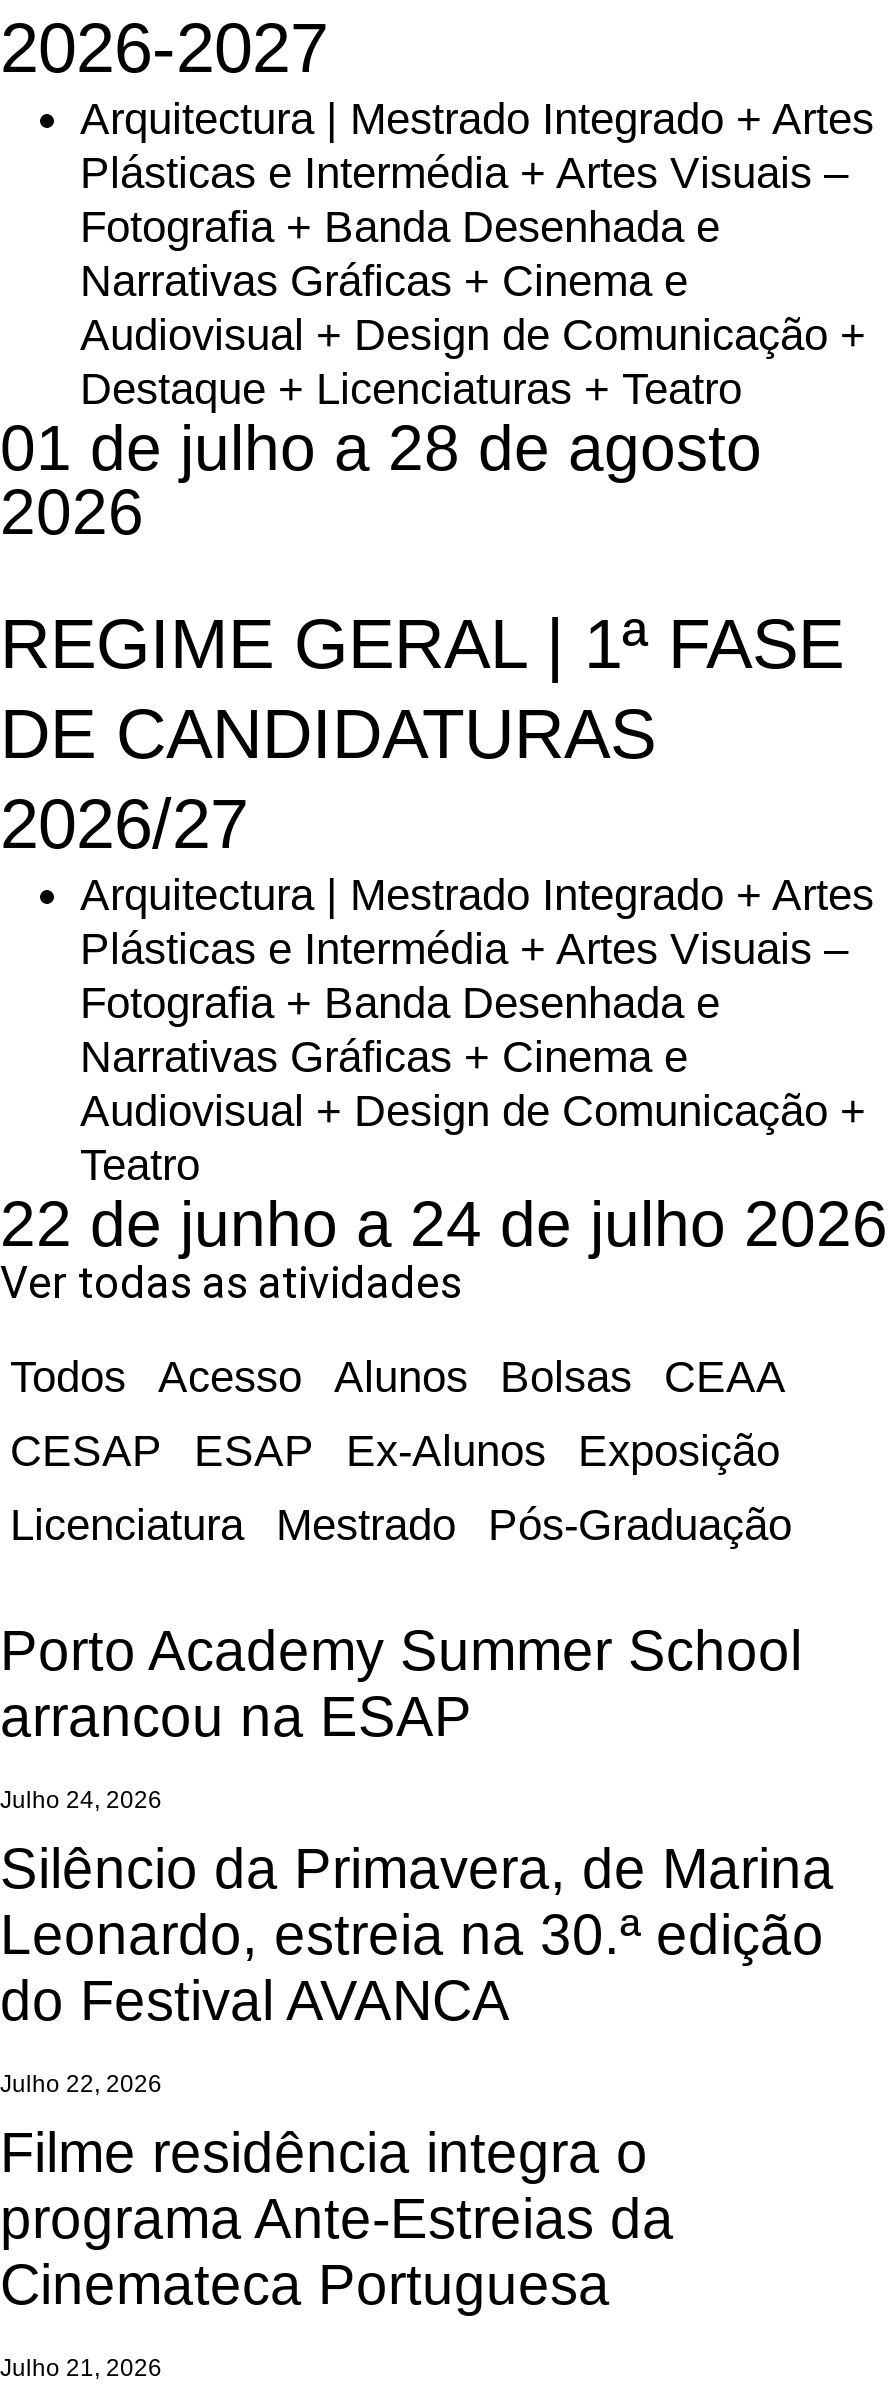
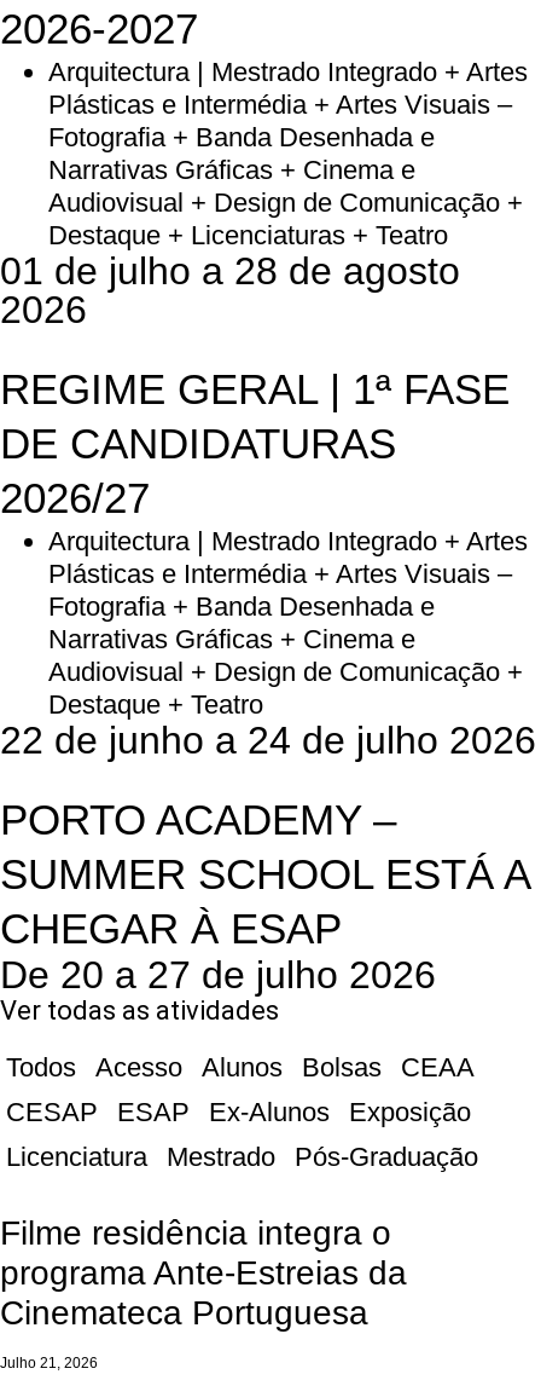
- Teatro
+ Destaque + Teatro

+ PORTO ACADEMY –
+ SUMMER SCHOOL ESTÁ A
+ CHEGAR À ESAP
+ De 20 a 27 de julho 2026

moved down: Ver todas as atividades | Todos | Acesso | ... | Mestrado | Pós-Graduação

- Porto Academy Summer School
- arrancou na ESAP
- Julho 24, 2026
- Silêncio da Primavera, de Marina
- Leonardo, estreia na 30.ª edição
- do Festival AVANCA
- Julho 22, 2026
